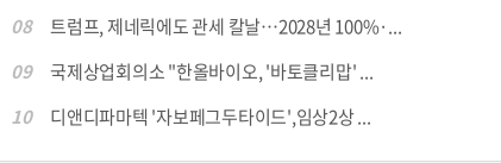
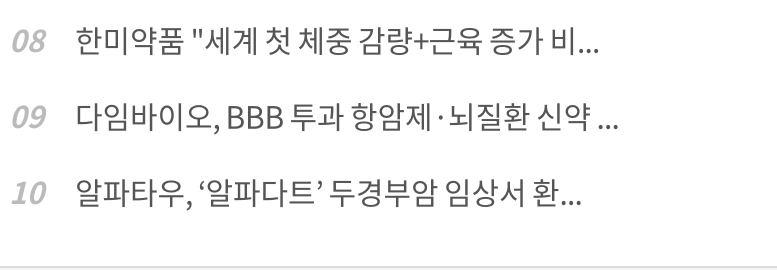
- 트럼프, 제네릭에도 관세 칼날…2028년 100%·...
+ 한미약품 "세계 첫 체중 감량+근육 증가 비...

- 국제상업회의소 "한올바이오, '바토클리맙' ...
+ 다임바이오, BBB 투과 항암제·뇌질환 신약 ...

- 디앤디파마텍 '자보페그두타이드',임상2상 ...
+ 알파타우, ‘알파다트’ 두경부암 임상서 환...
